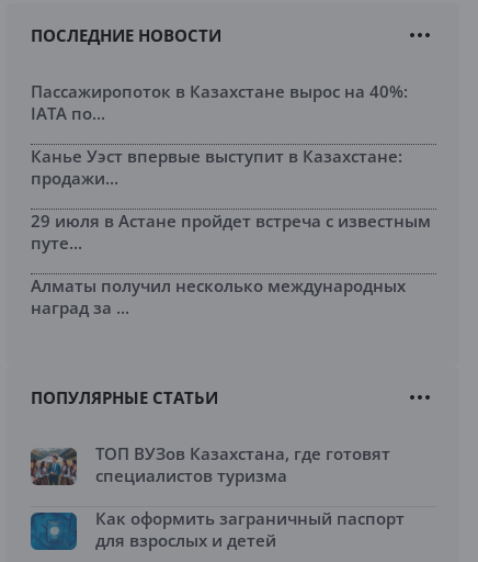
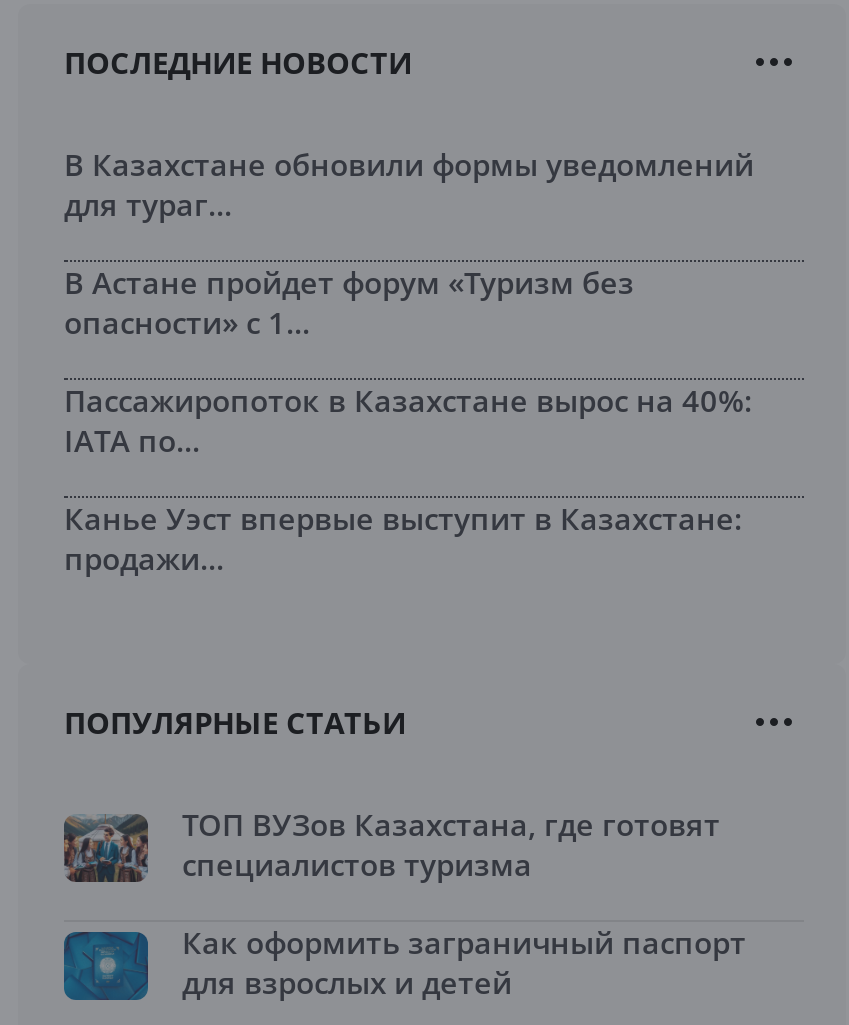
+ В Казахстане обновили формы уведомлений
+ для тураг...
+ В Астане пройдет форум «Туризм без
+ опасности» с 1...

moved down: Пассажиропоток в Казахстане вырос на 40%: | IATA по... | Канье Уэст впервые выступит в Казахстане: | продажи...

- 29 июля в Астане пройдет встреча с известным
- путе...
- Алматы получил несколько международных
- наград за ...
